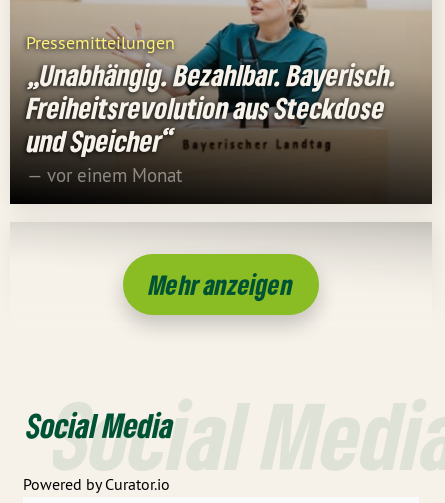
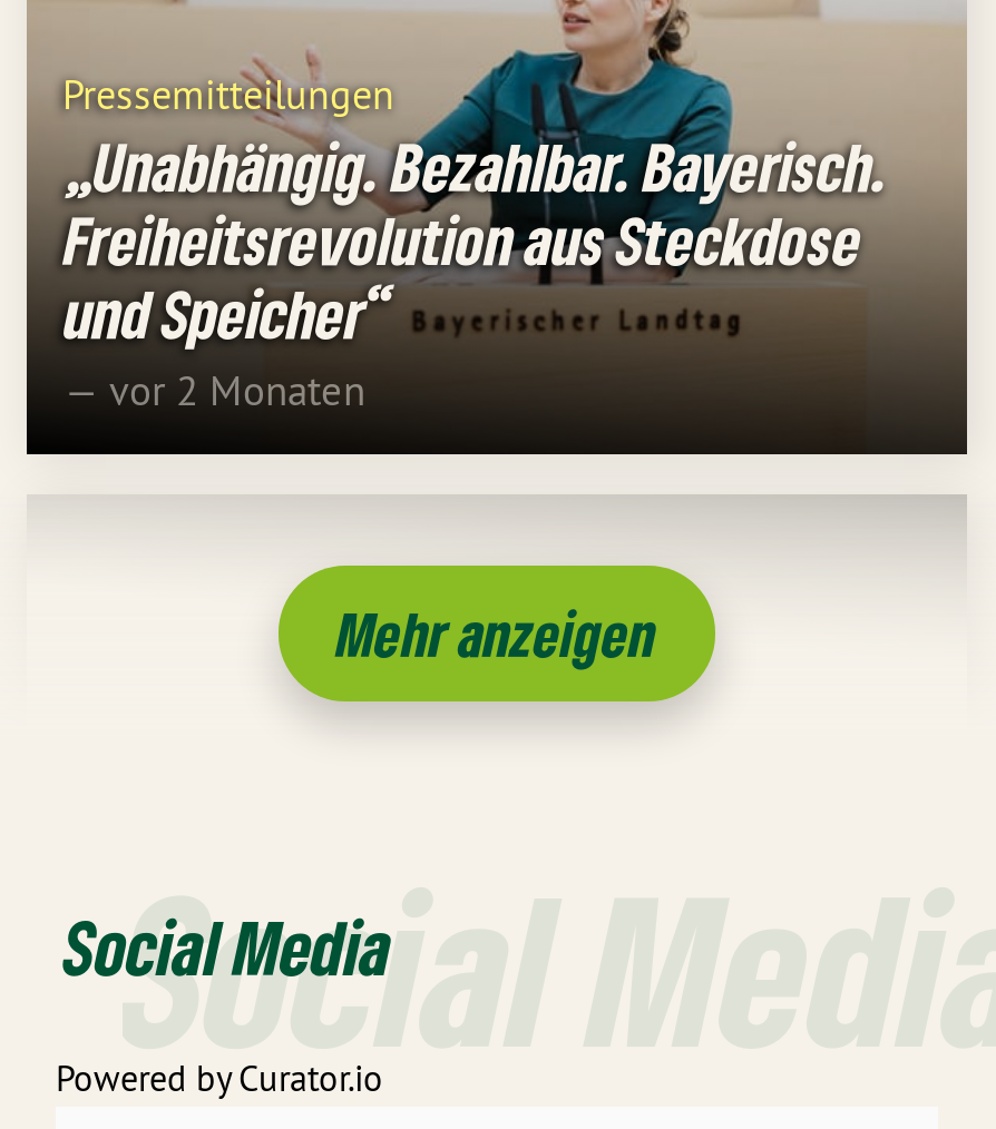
- — vor einem Monat
+ — vor 2 Monaten
